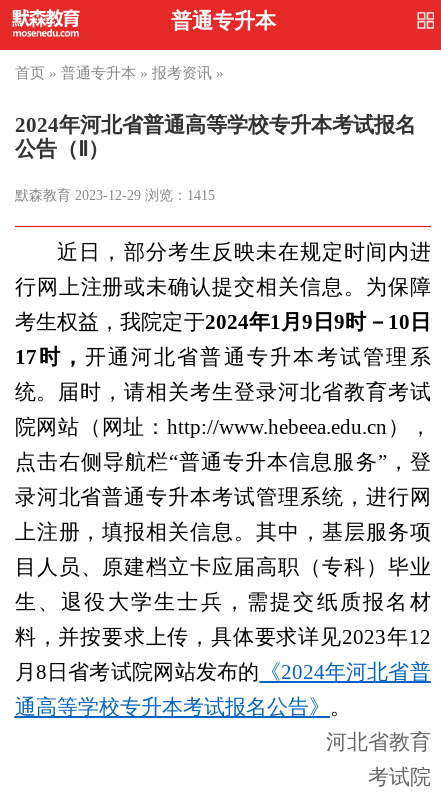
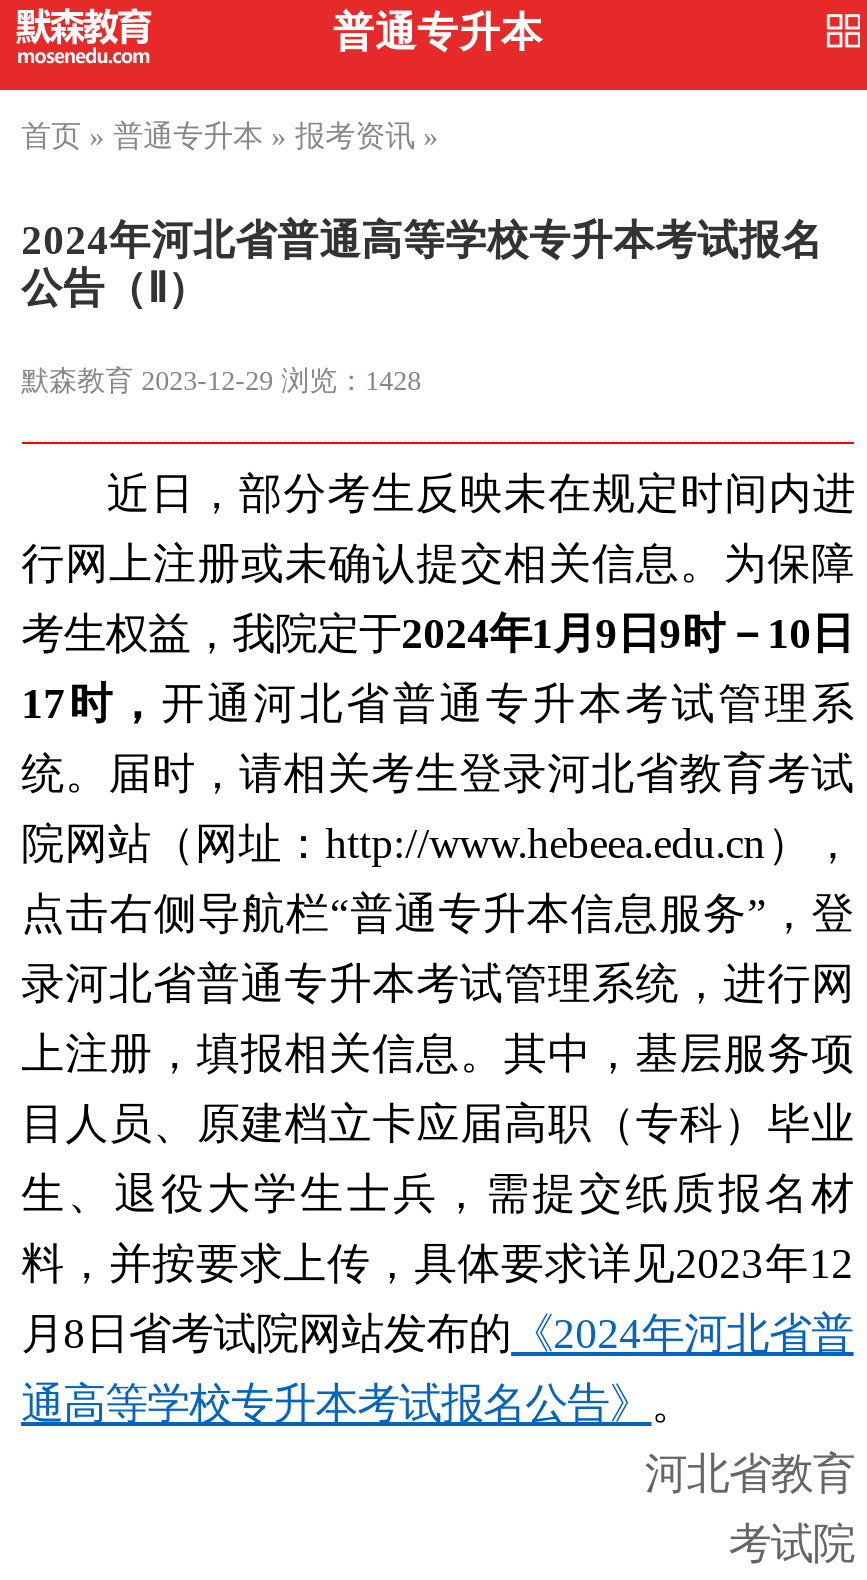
- 默森教育 2023-12-29 浏览：1415
+ 默森教育 2023-12-29 浏览：1428
